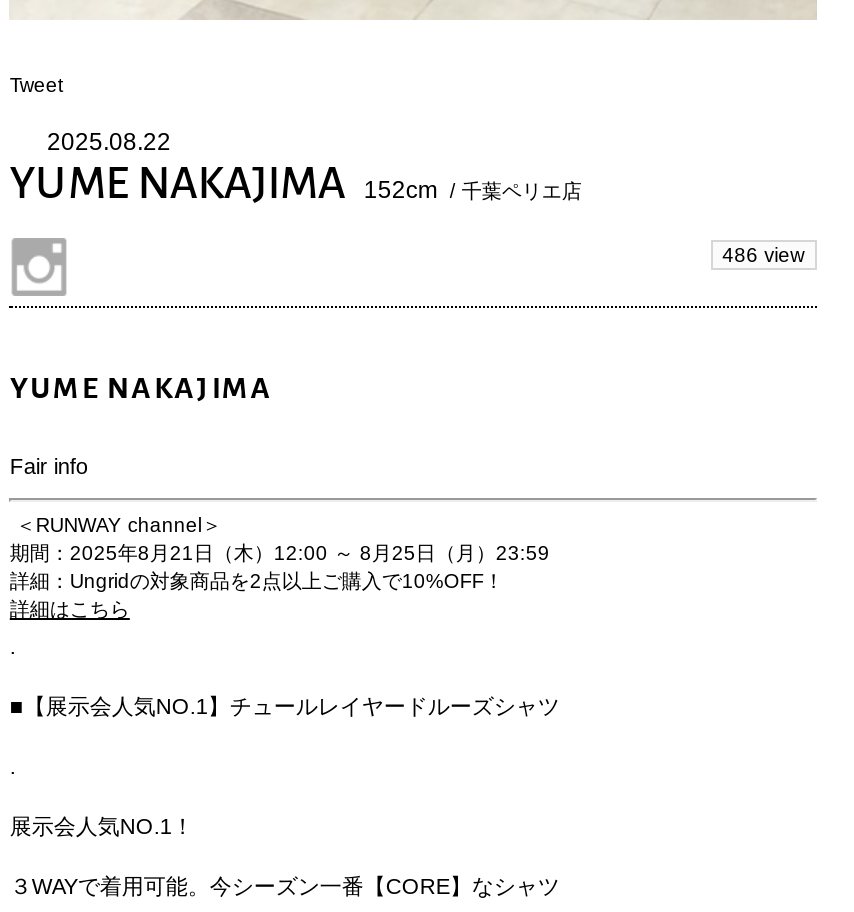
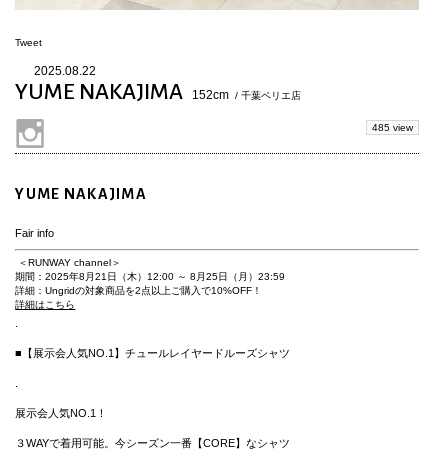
- 486 view
+ 485 view
